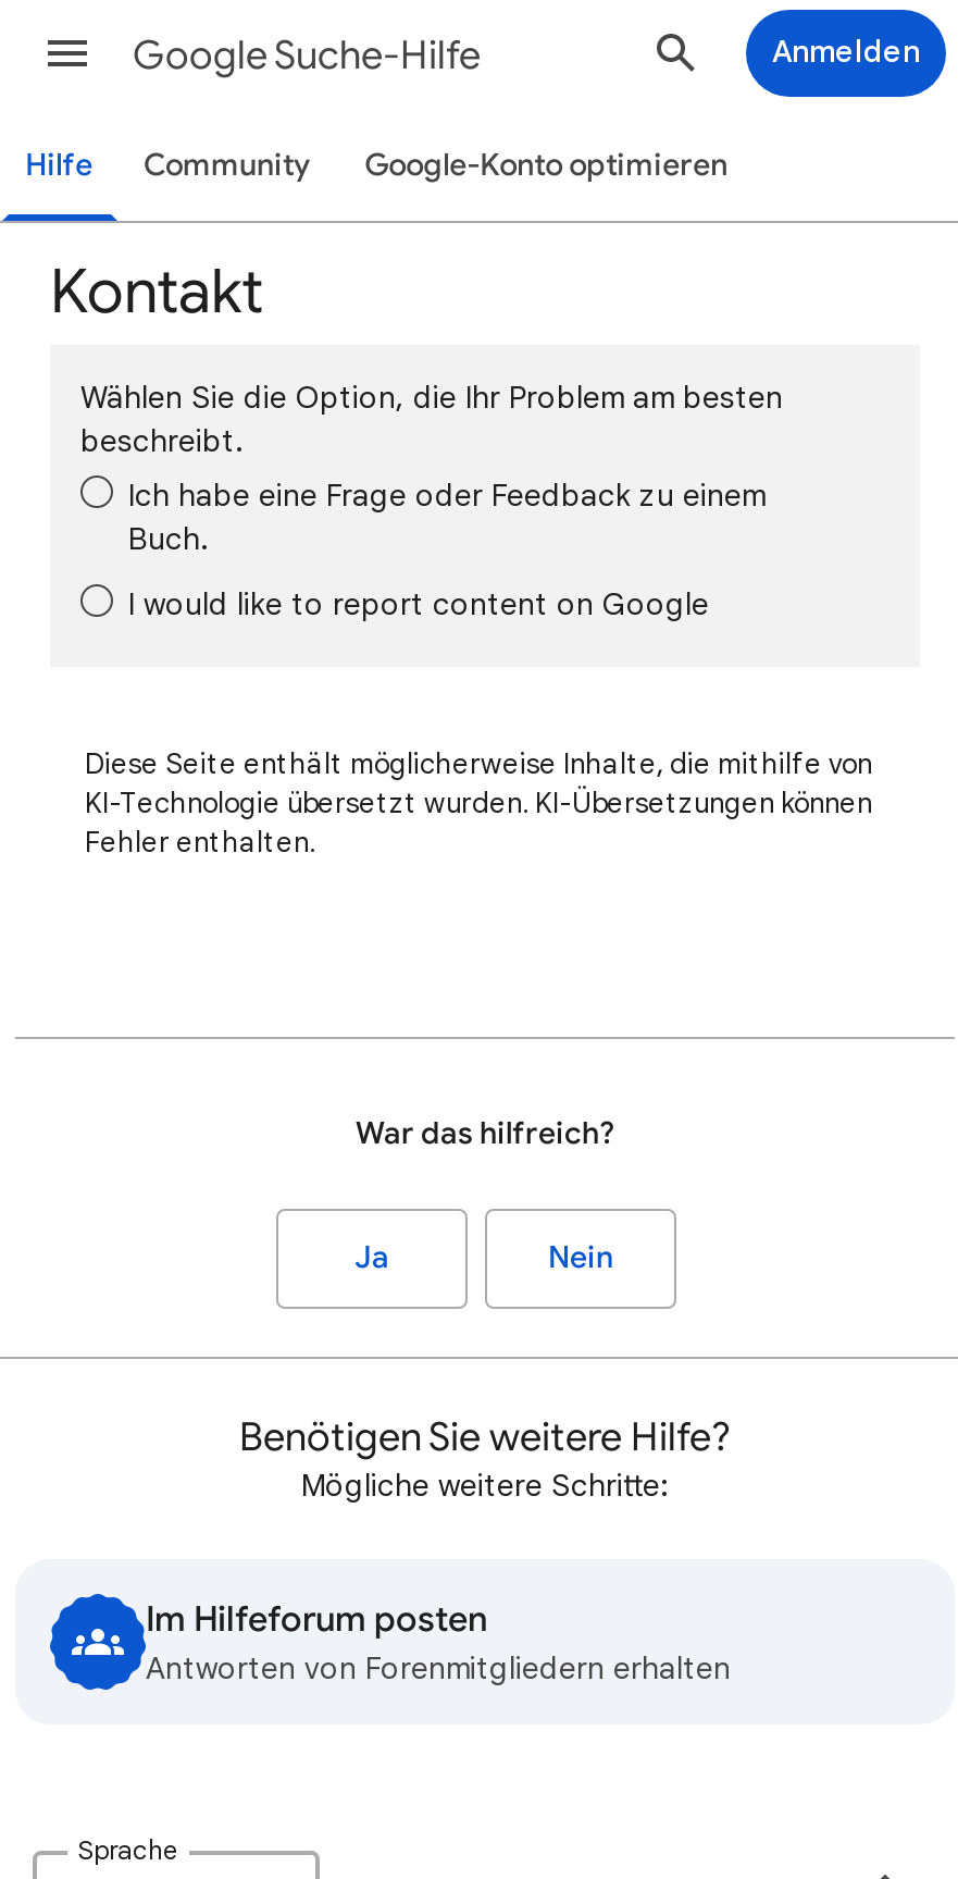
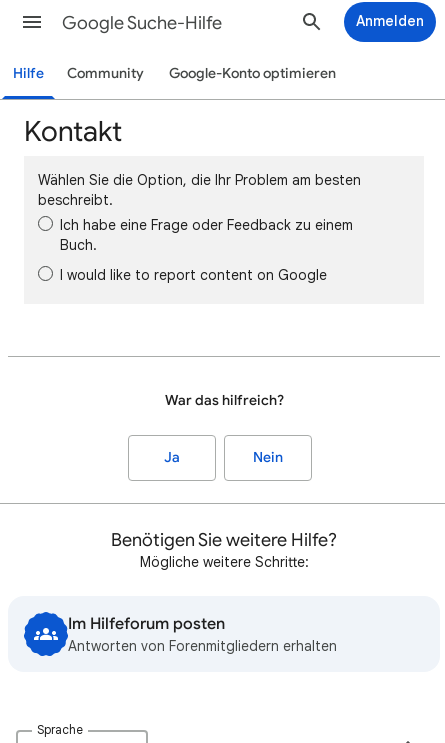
- Diese Seite enthält möglicherweise Inhalte, die mithilfe von
- KI-Technologie übersetzt wurden. KI-Übersetzungen können
- Fehler enthalten.
